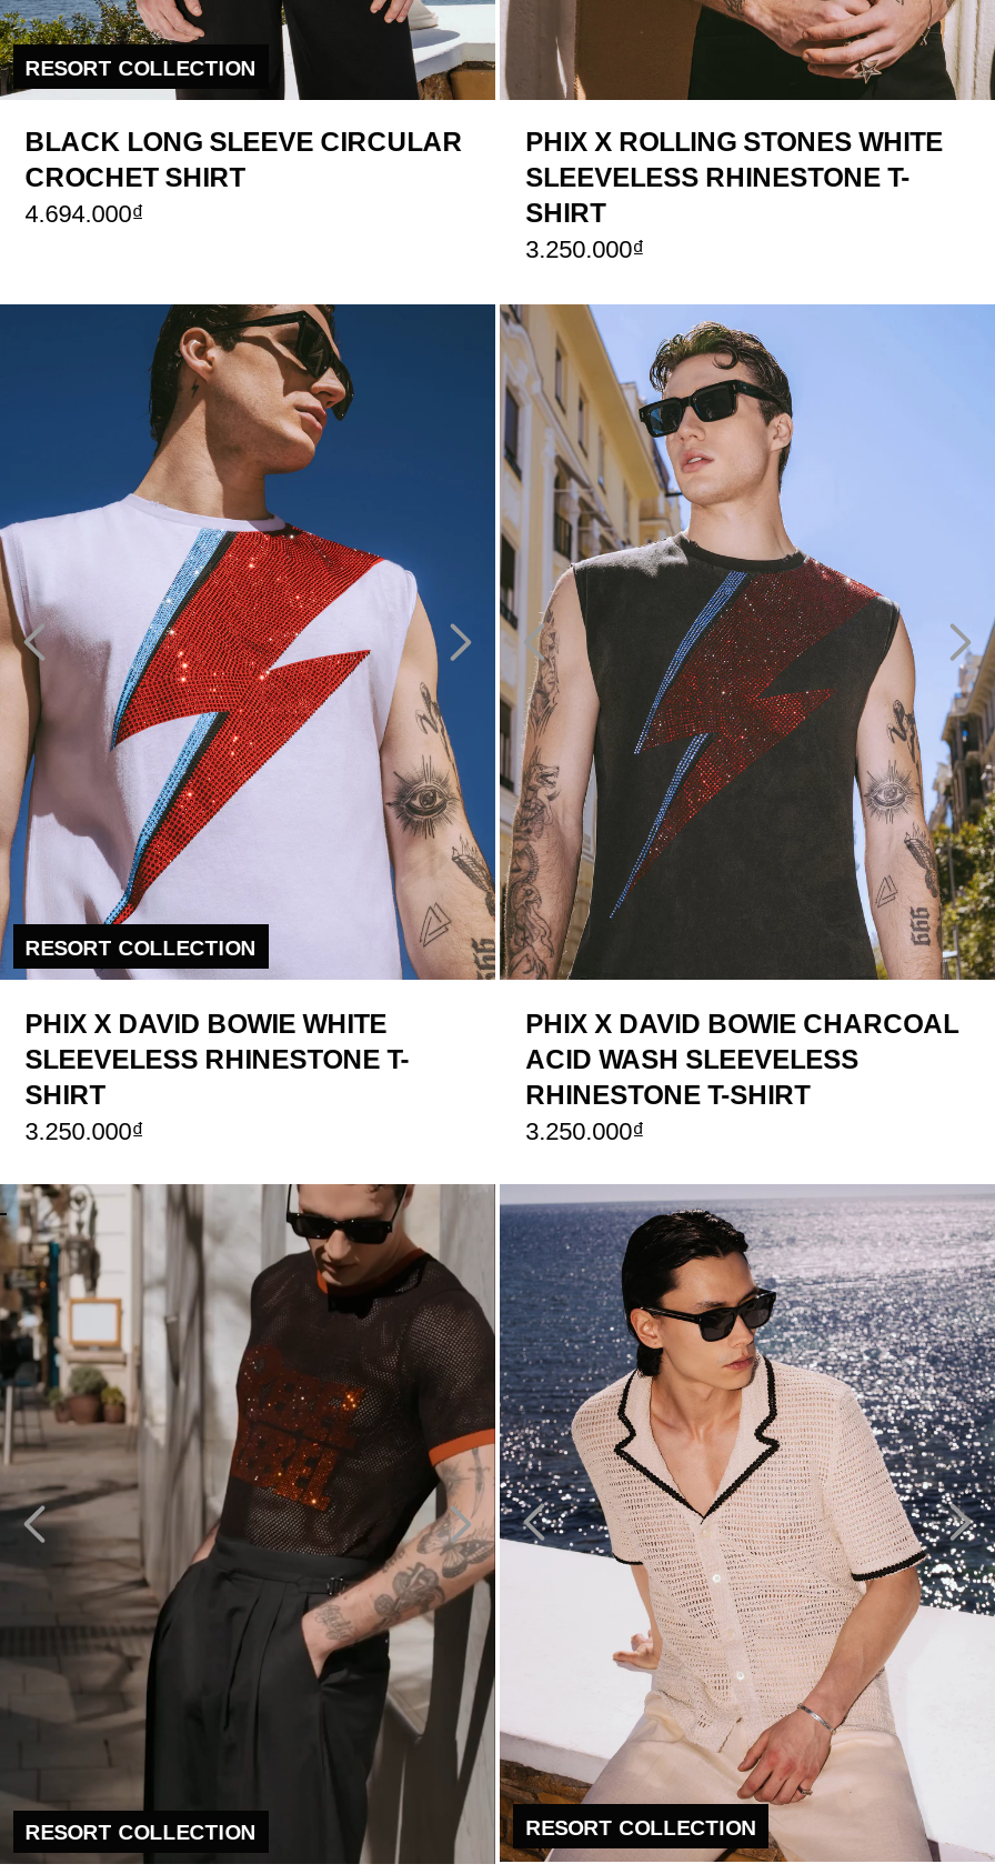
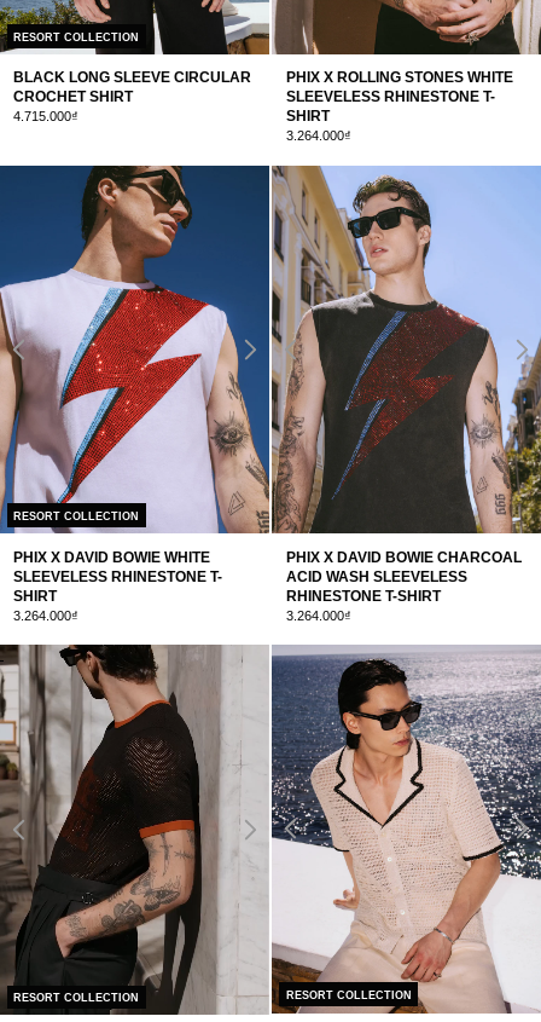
- 4.694.000₫
+ 4.715.000₫

- 3.250.000₫
+ 3.264.000₫

- 3.250.000₫
+ 3.264.000₫

- 3.250.000₫
+ 3.264.000₫

- [image]
+ [image]
